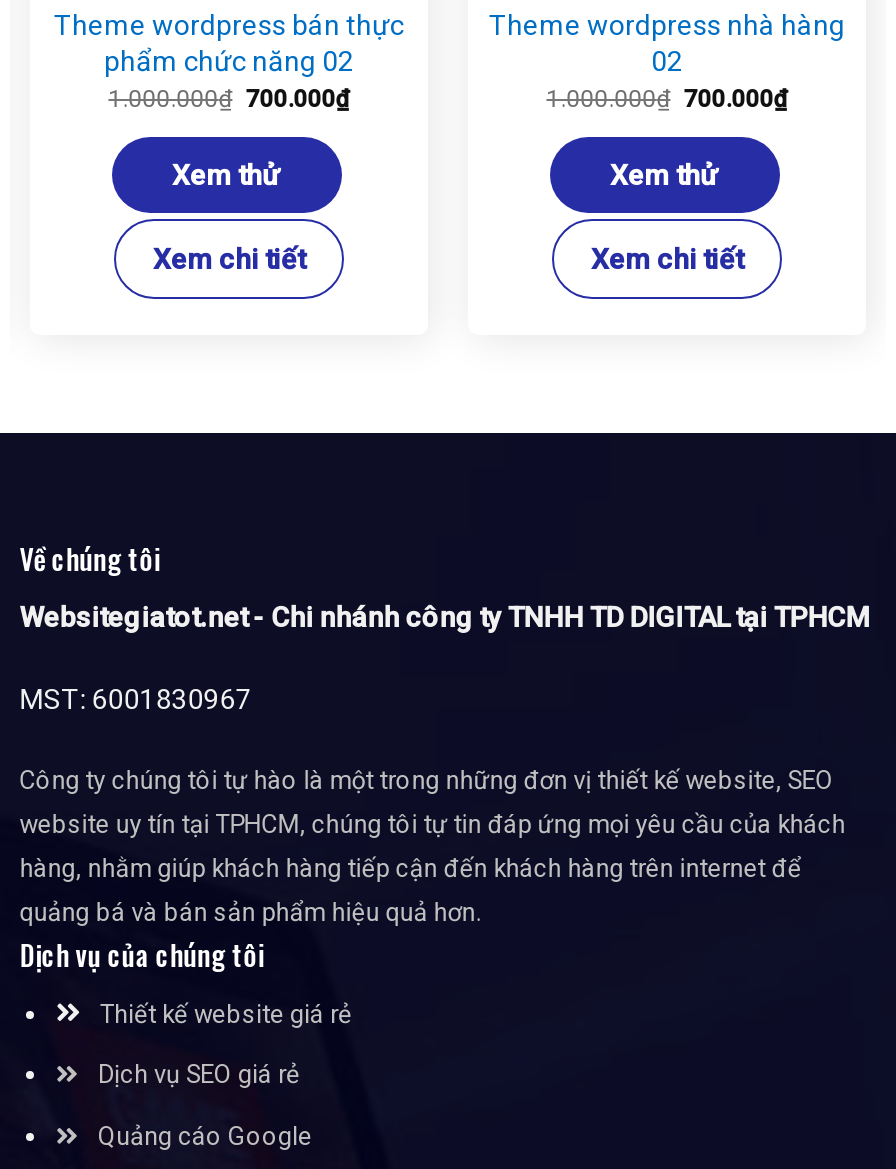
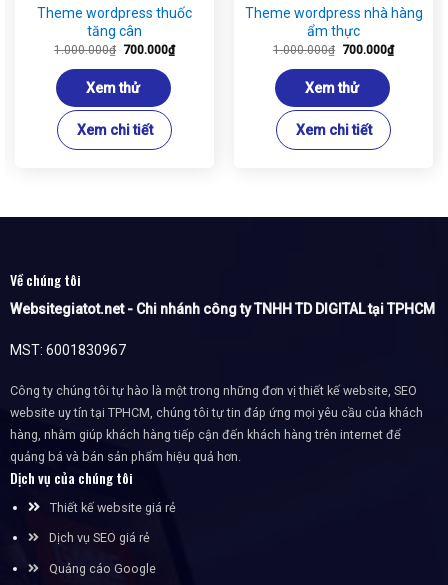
- Theme wordpress bán thực
- phẩm chức năng 02
+ Theme wordpress thuốc
+ tăng cân

- 02
+ ẩm thực
